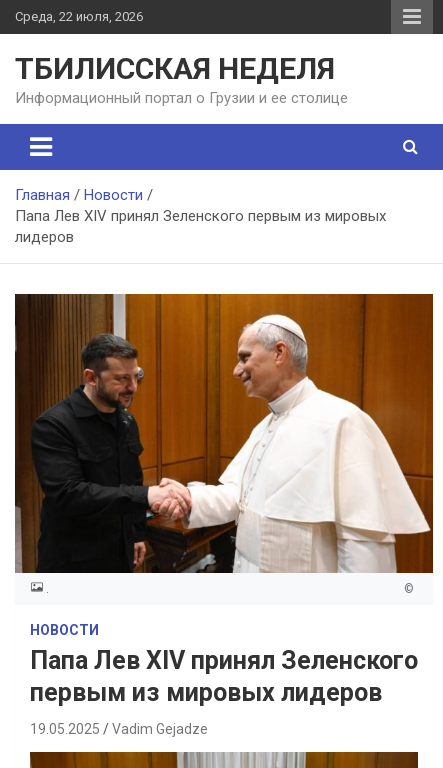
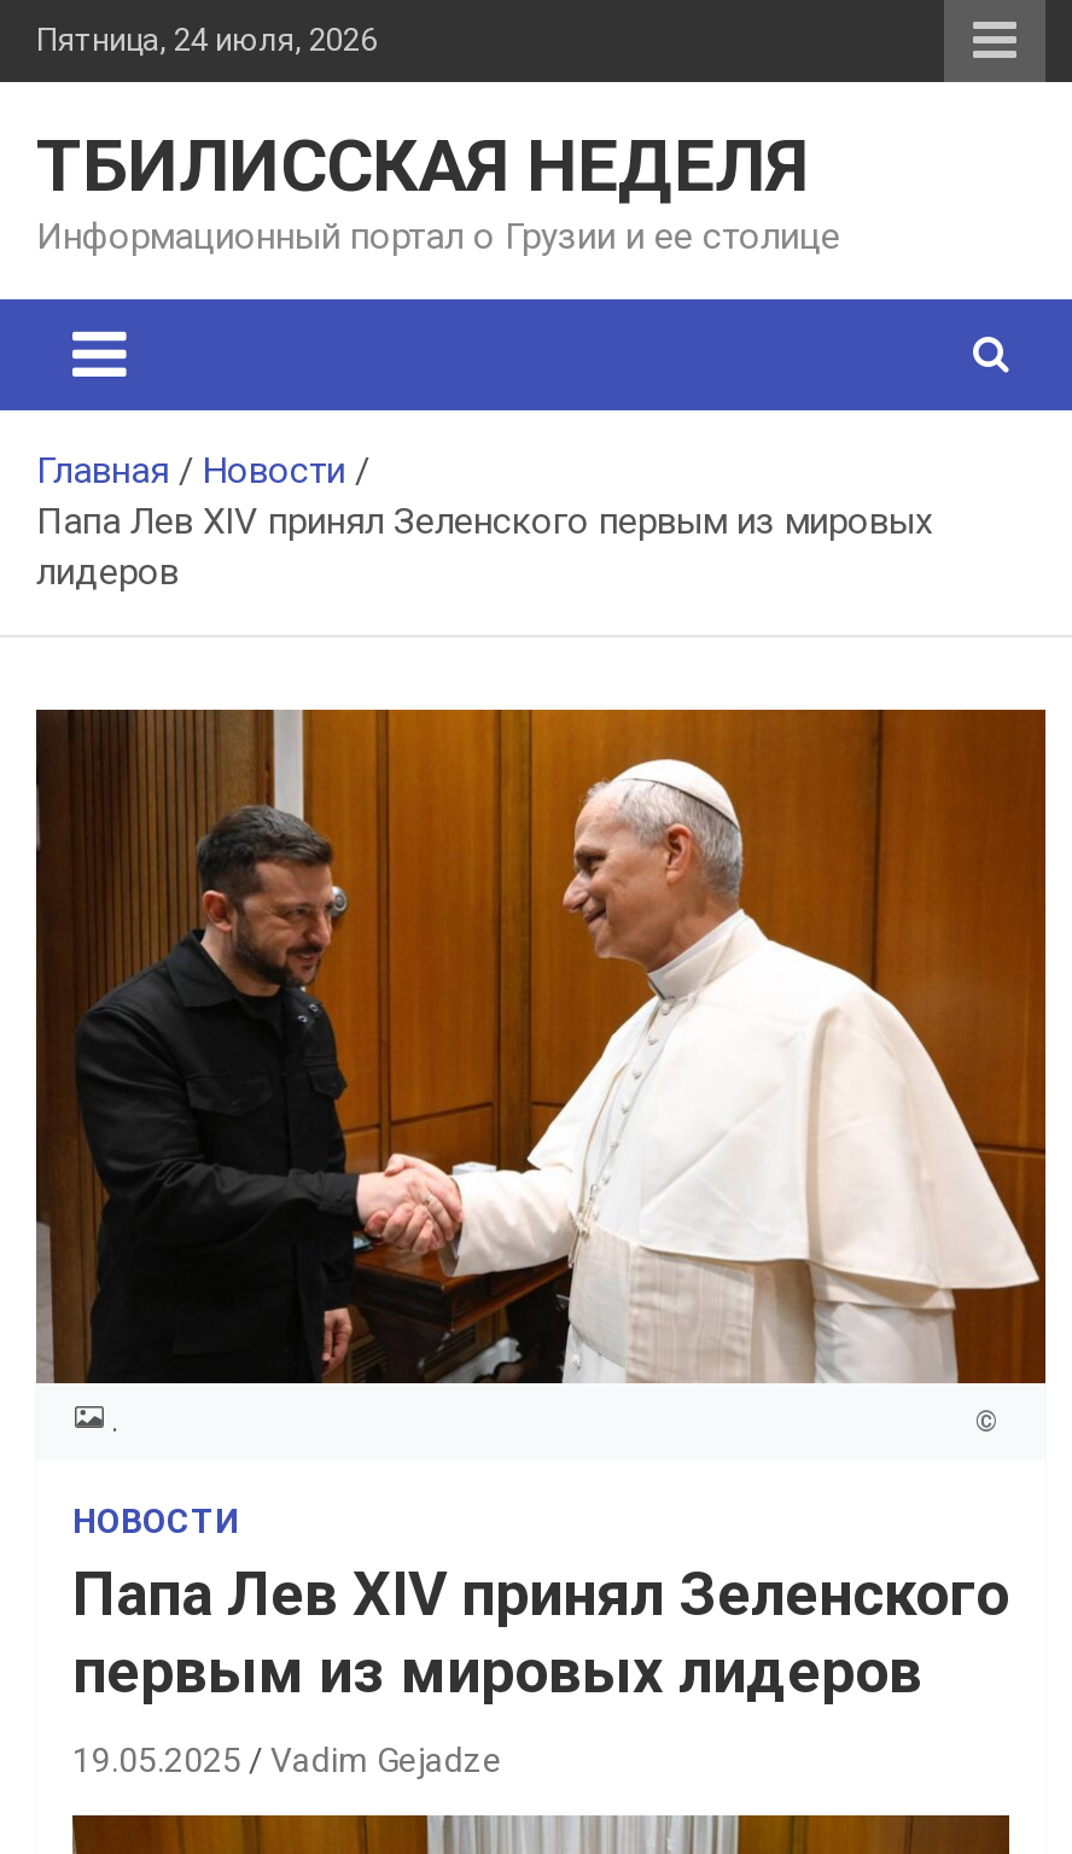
- Среда, 22 июля, 2026
+ Пятница, 24 июля, 2026
